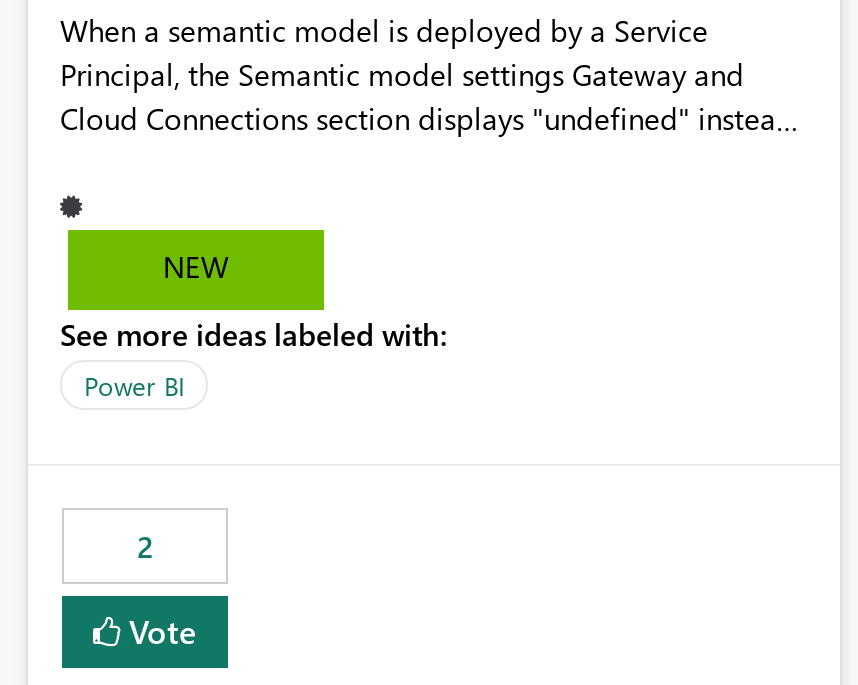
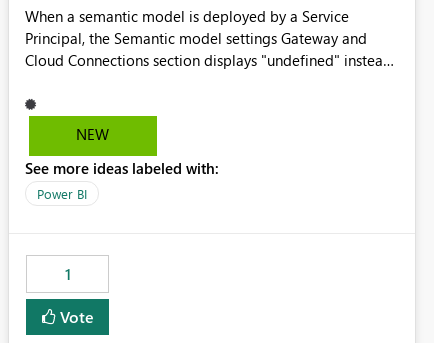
- 2
+ 1
